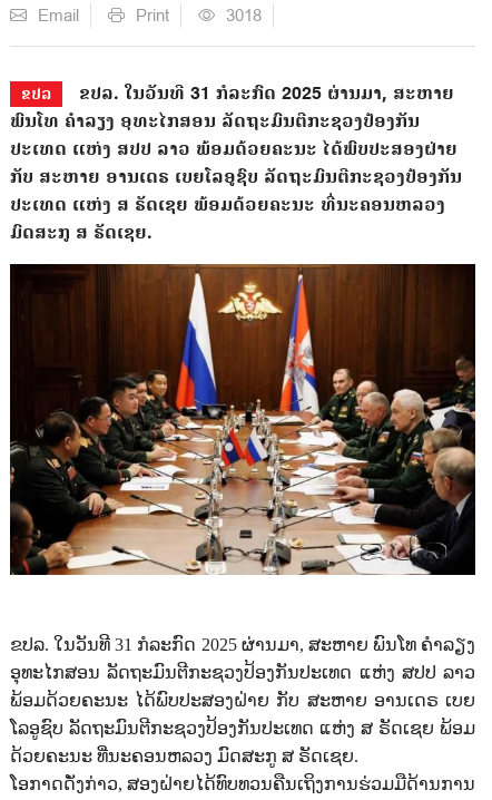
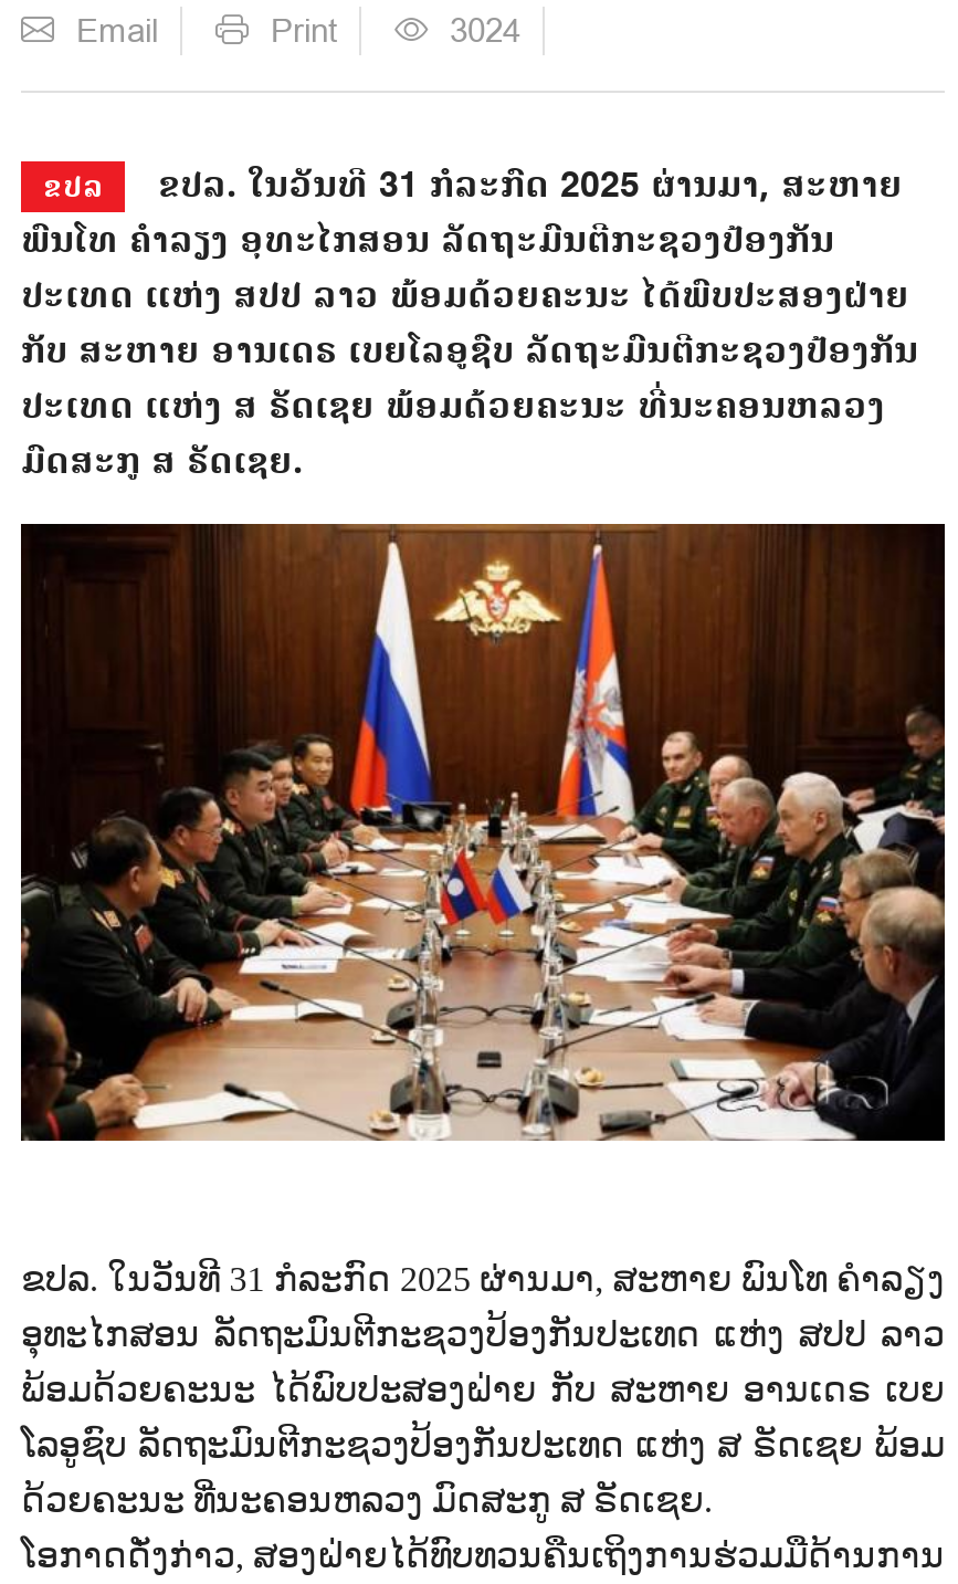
- 3018
+ 3024
